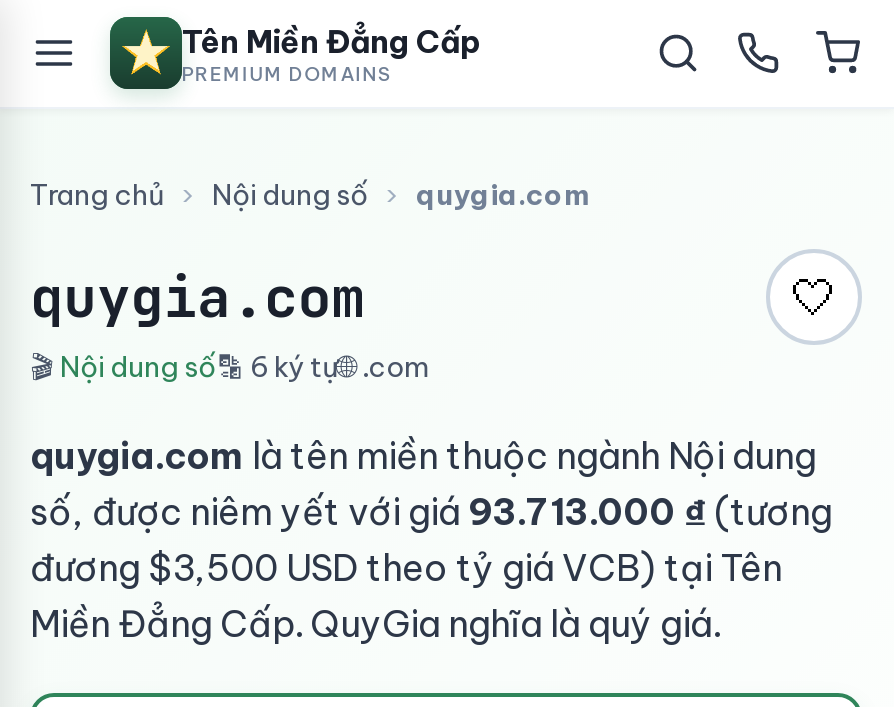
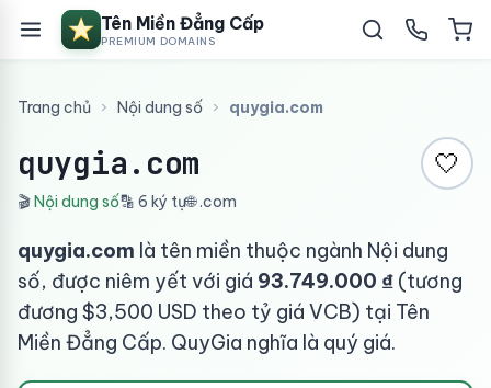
- số, được niêm yết với giá 93.713.000 ₫ (tương
+ số, được niêm yết với giá 93.749.000 ₫ (tương
